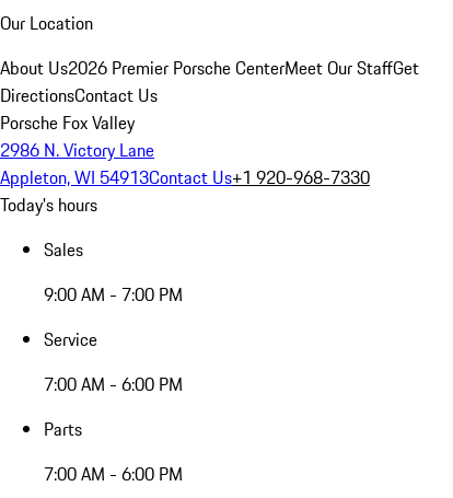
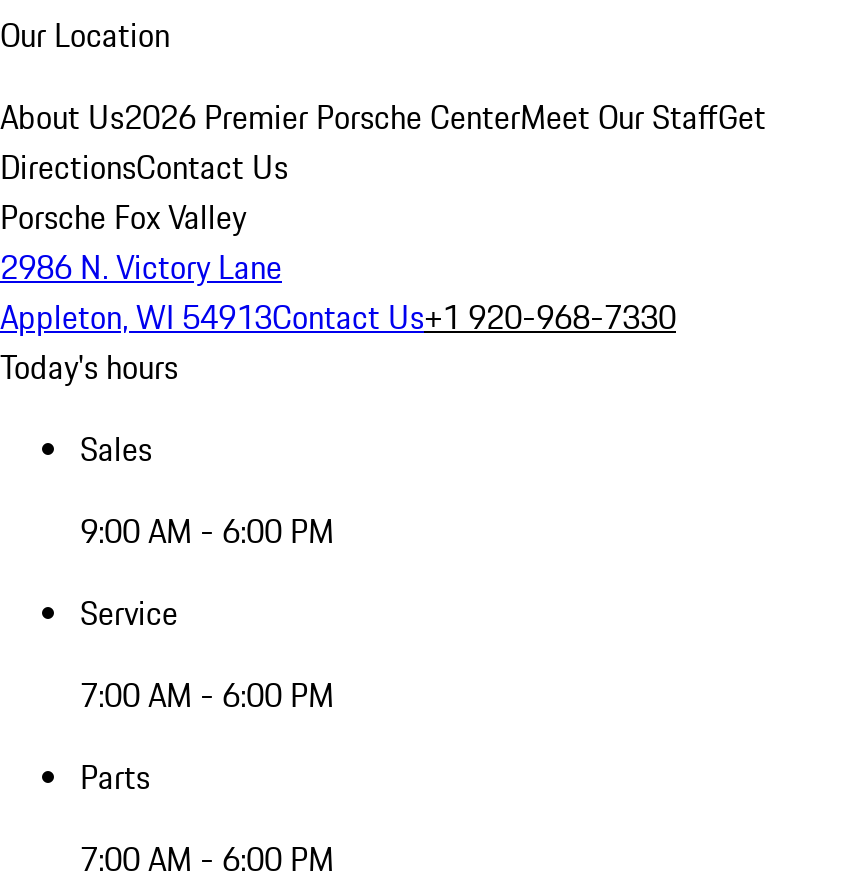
- 9:00 AM - 7:00 PM
+ 9:00 AM - 6:00 PM
